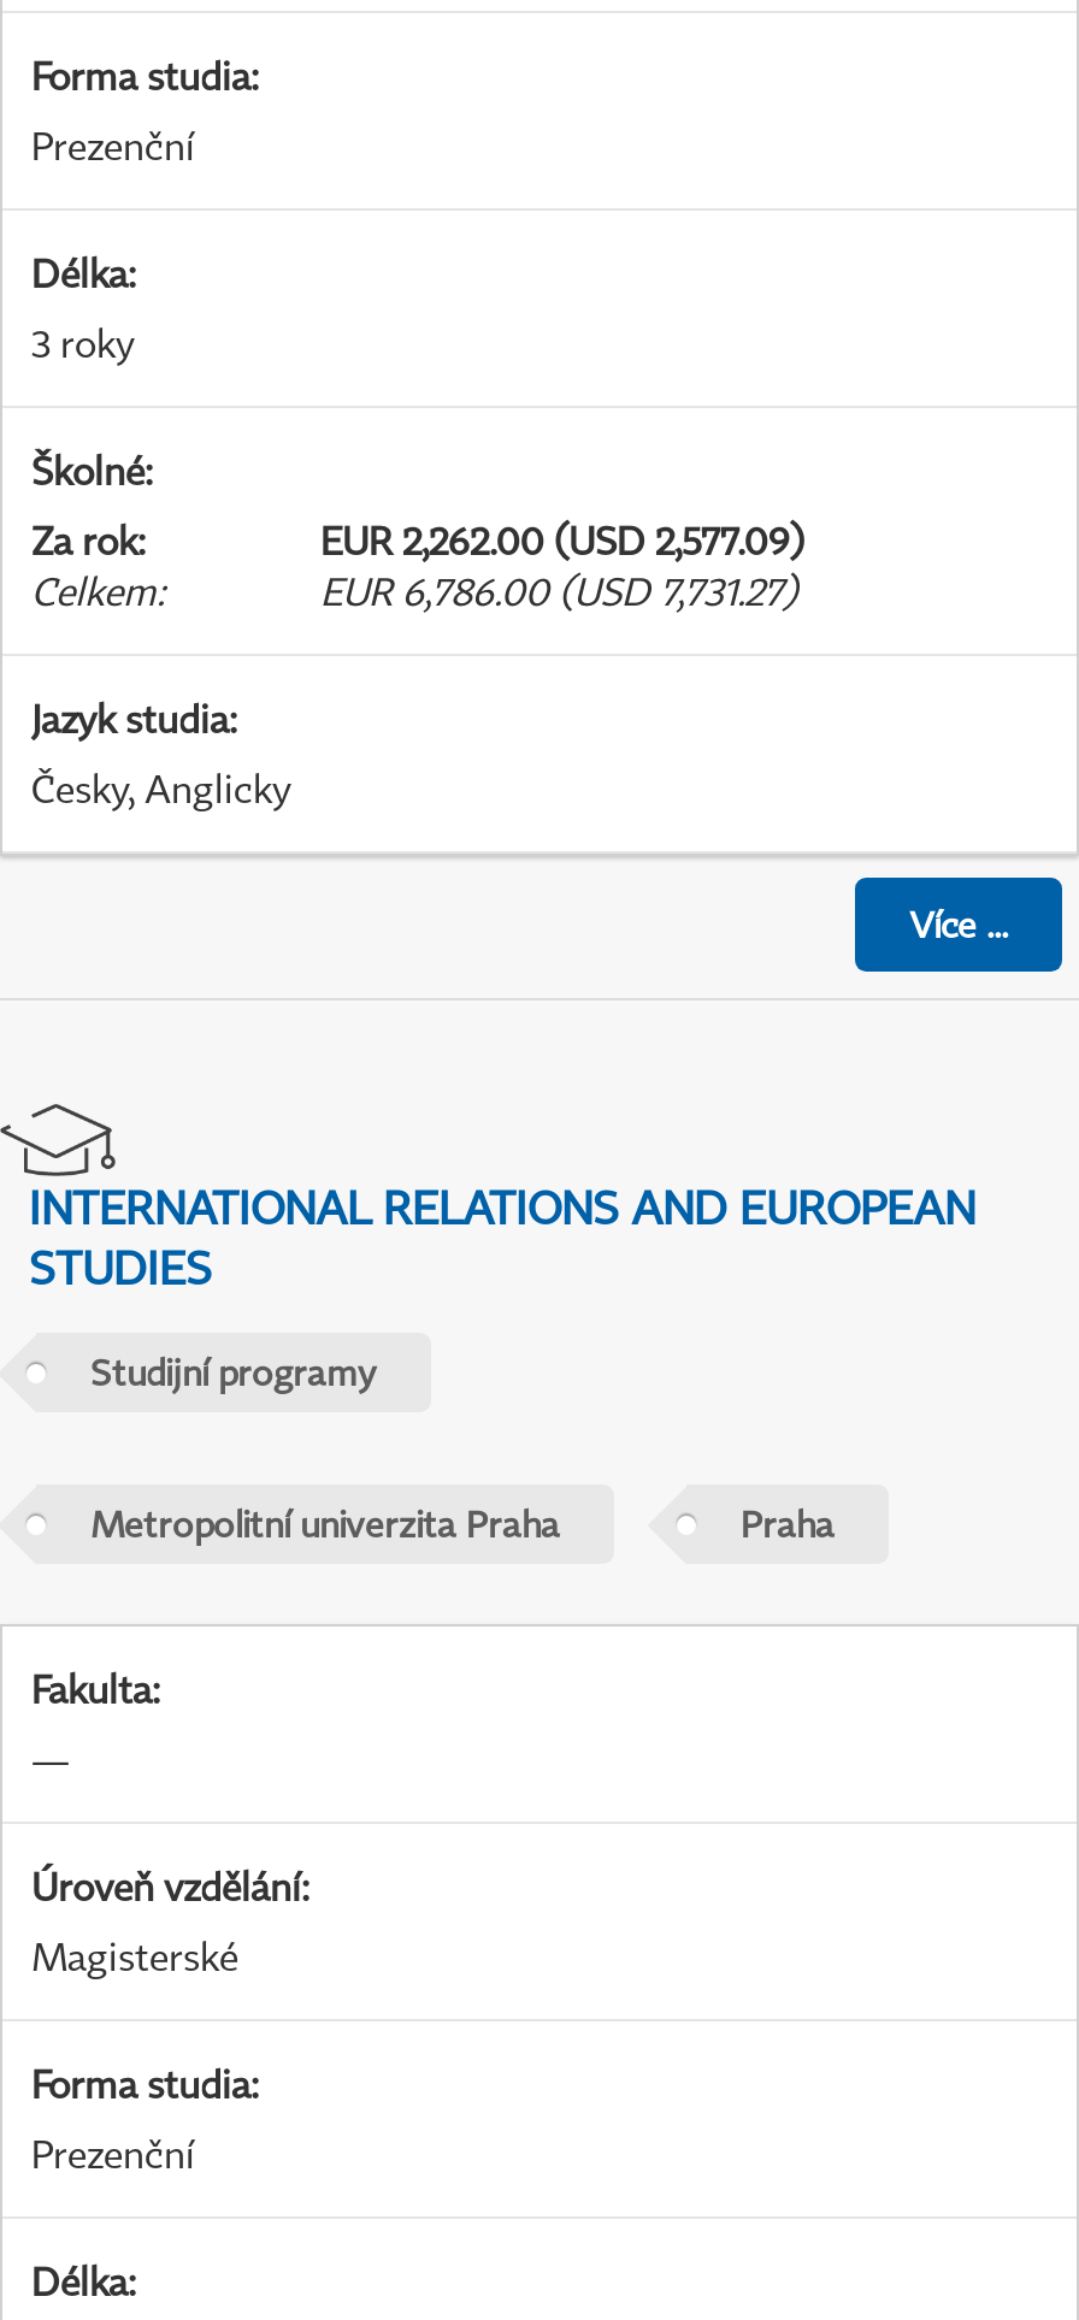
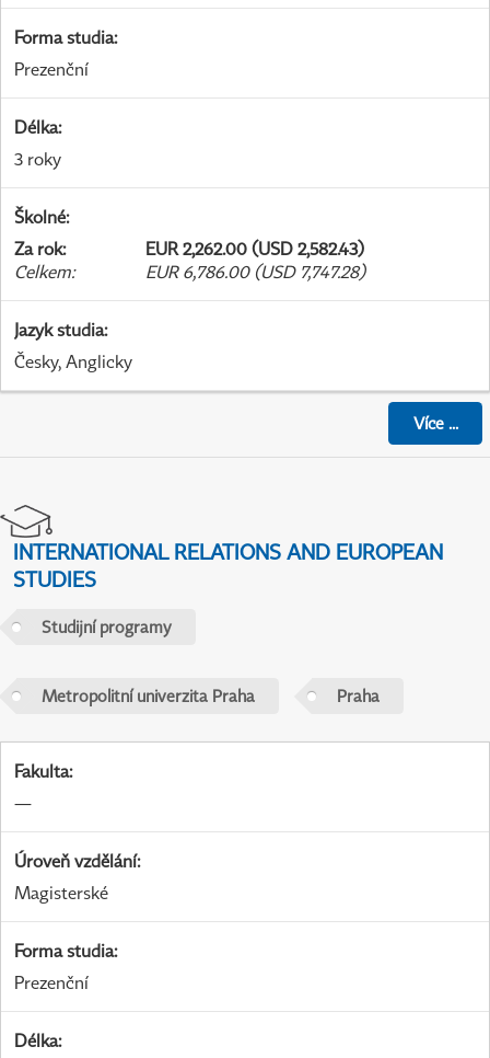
- EUR 2,262.00 (USD 2,577.09)
+ EUR 2,262.00 (USD 2,582.43)

- EUR 6,786.00 (USD 7,731.27)
+ EUR 6,786.00 (USD 7,747.28)
